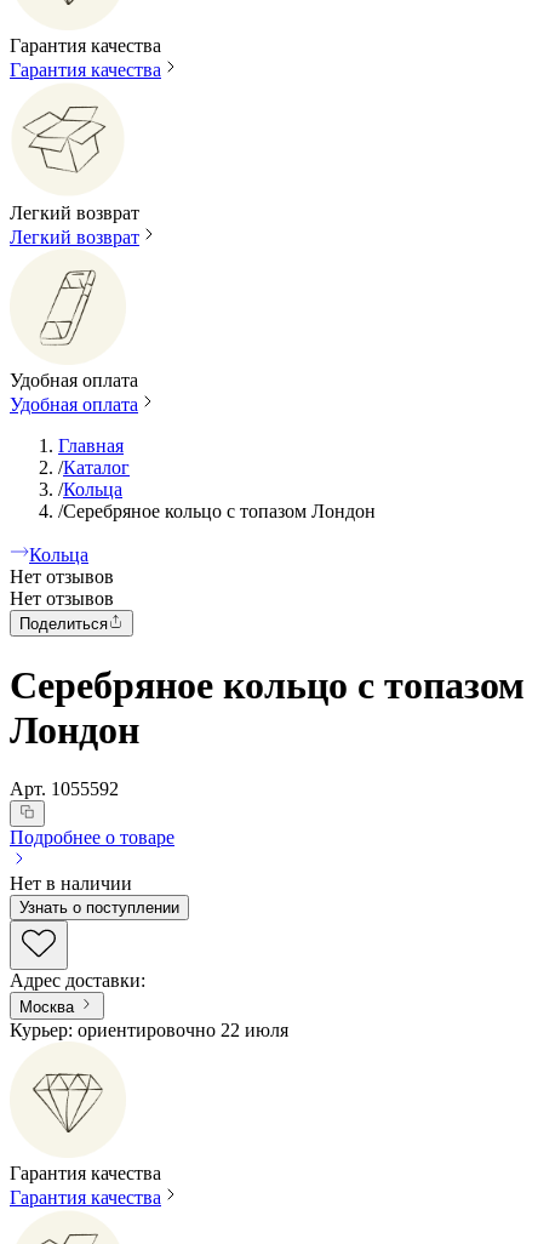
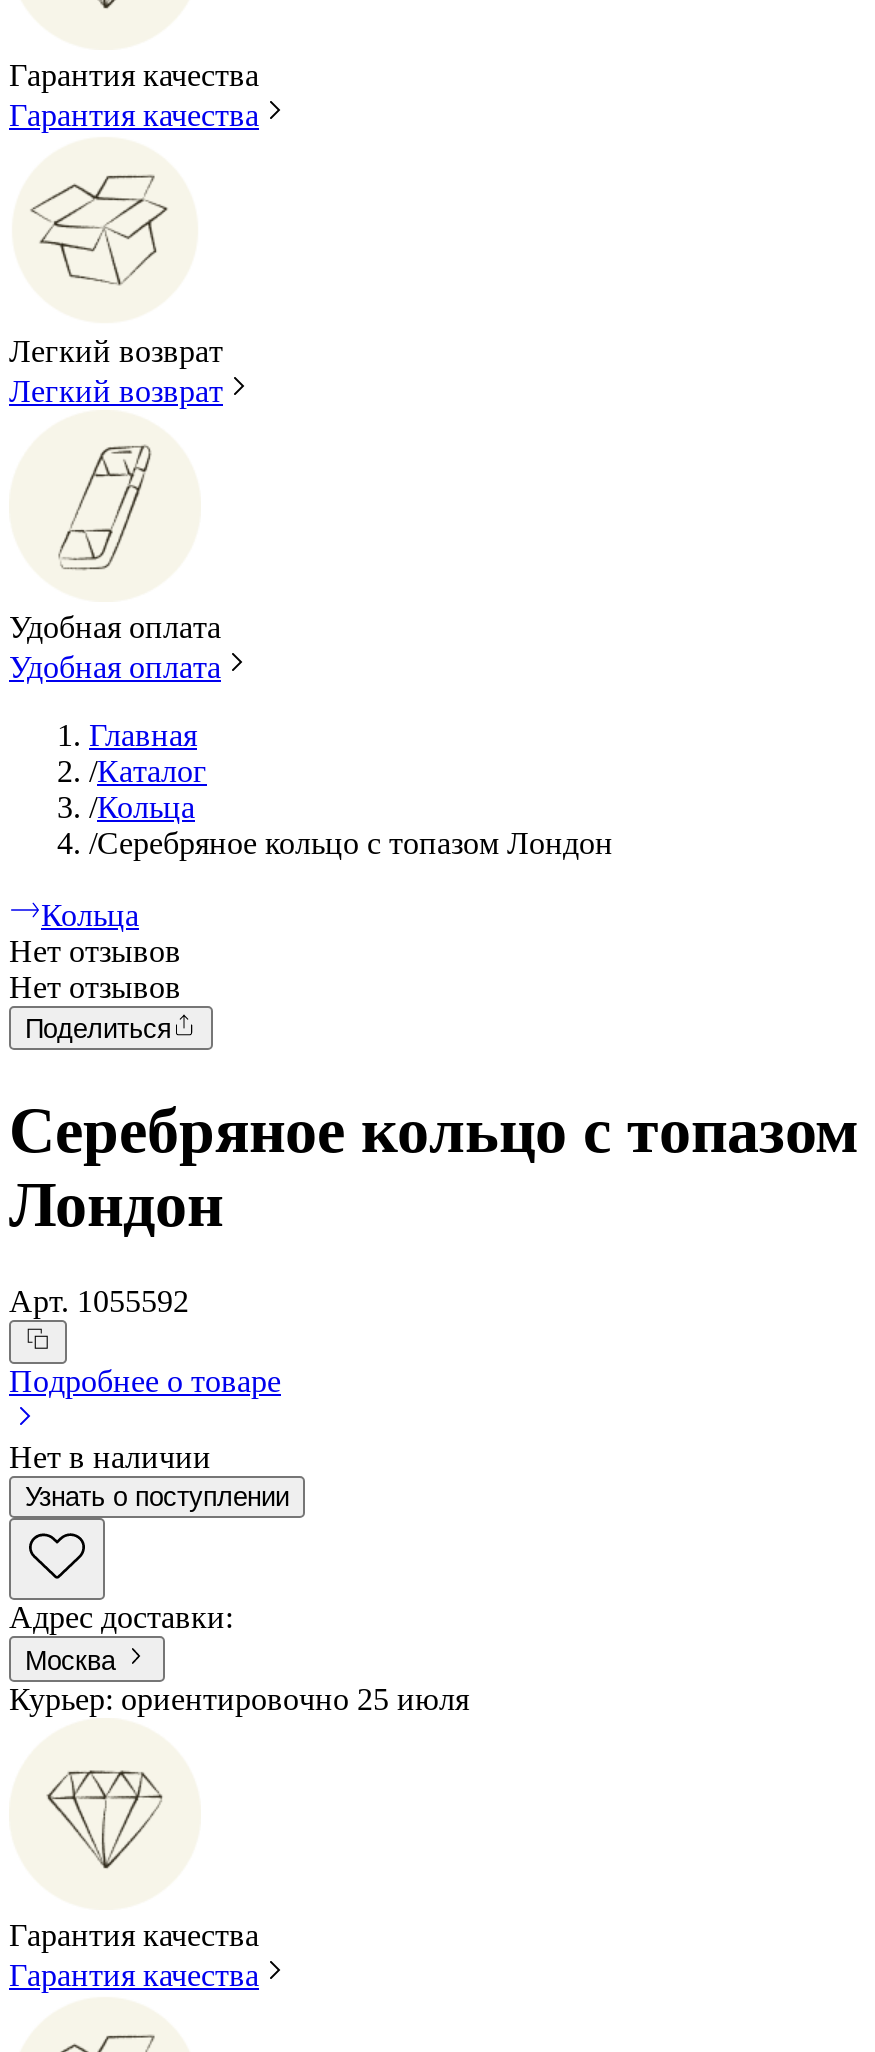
- Курьер: ориентировочно 22 июля
+ Курьер: ориентировочно 25 июля
